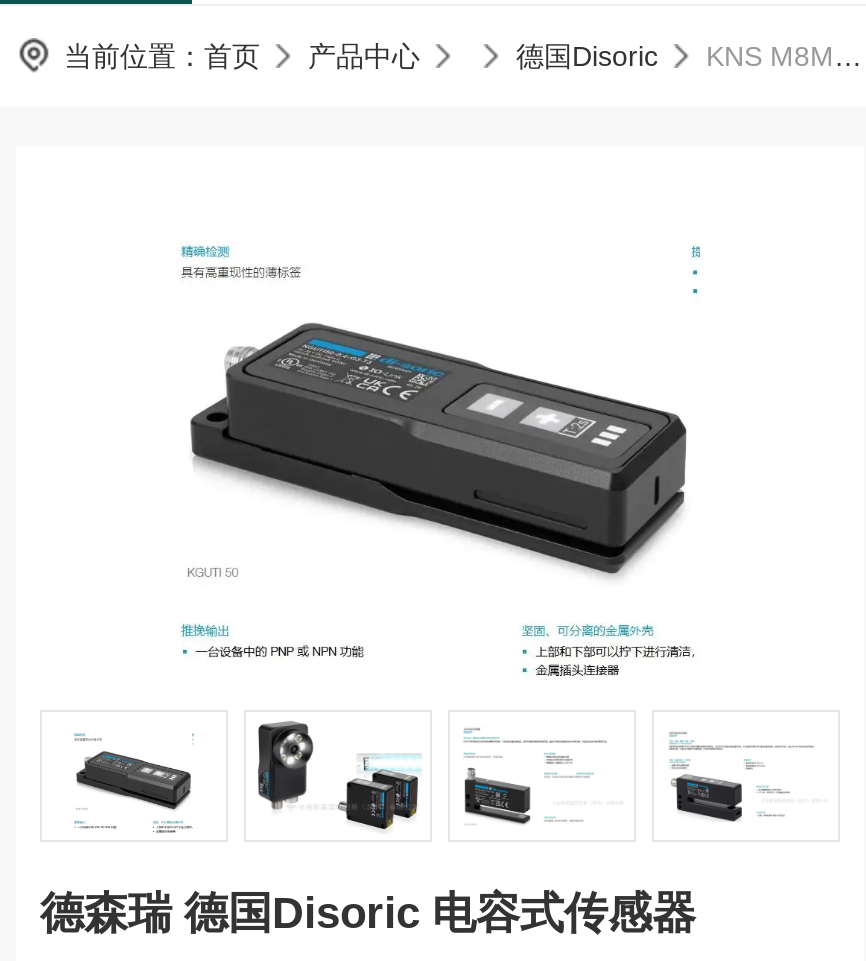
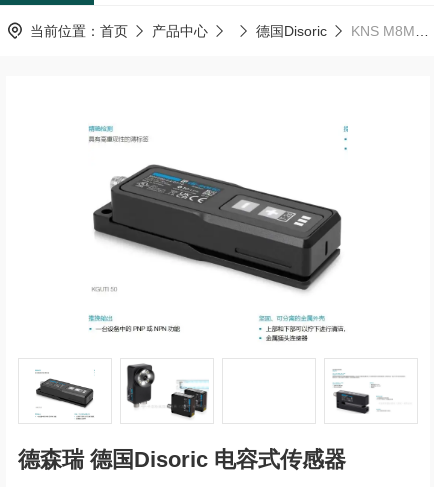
- [image]
